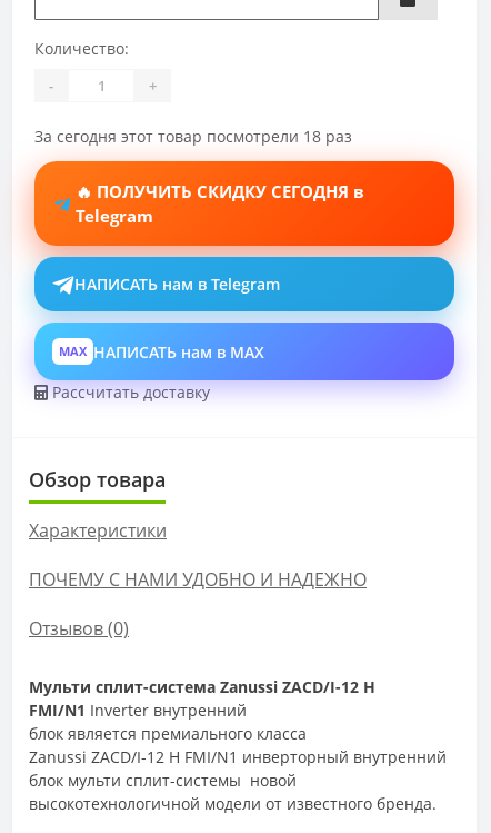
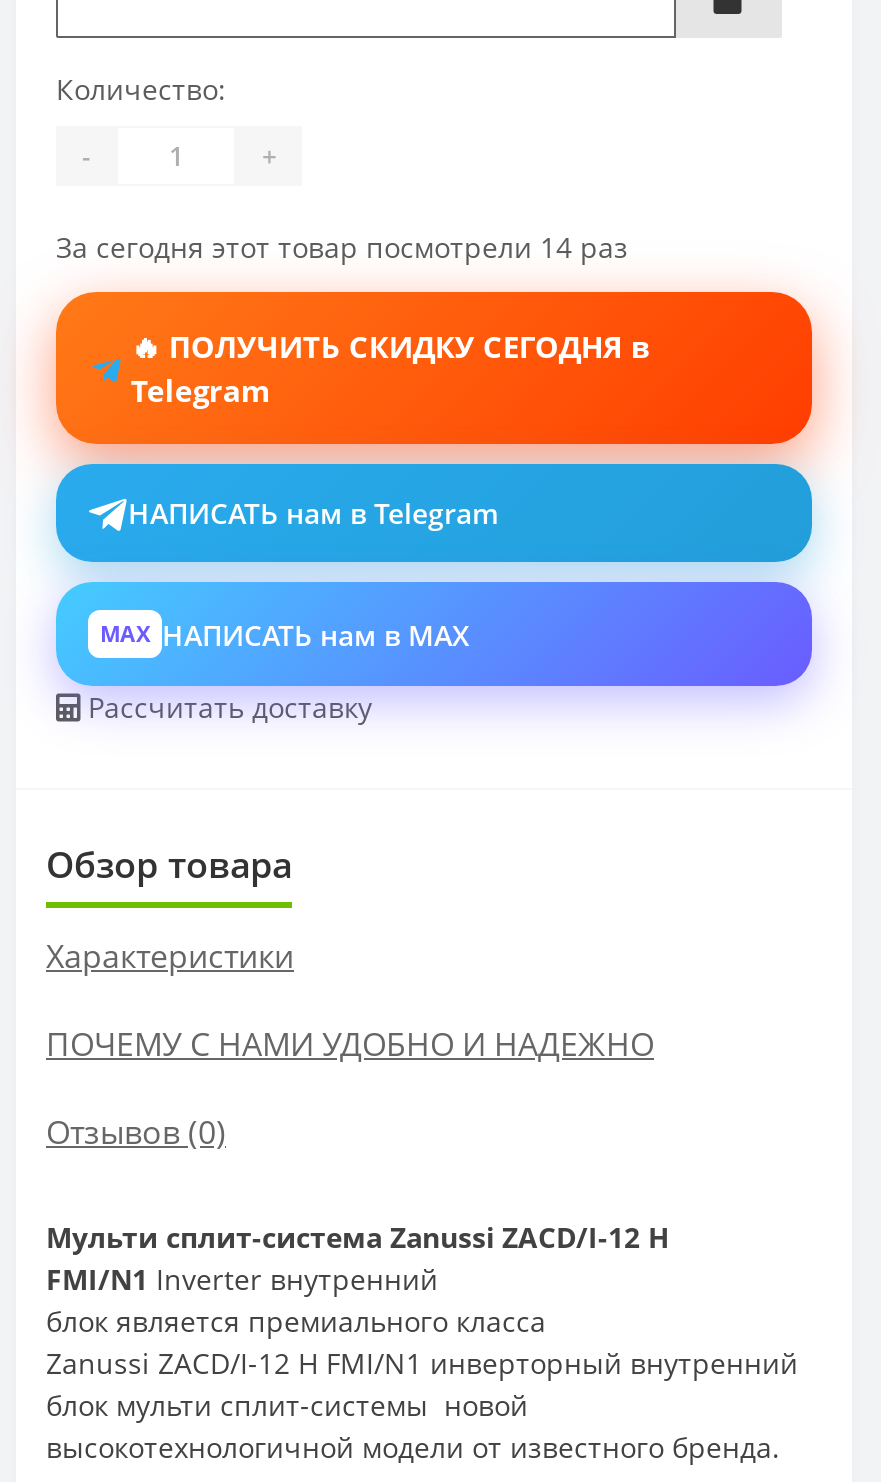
- За сегодня этот товар посмотрели 18 раз
+ За сегодня этот товар посмотрели 14 раз
